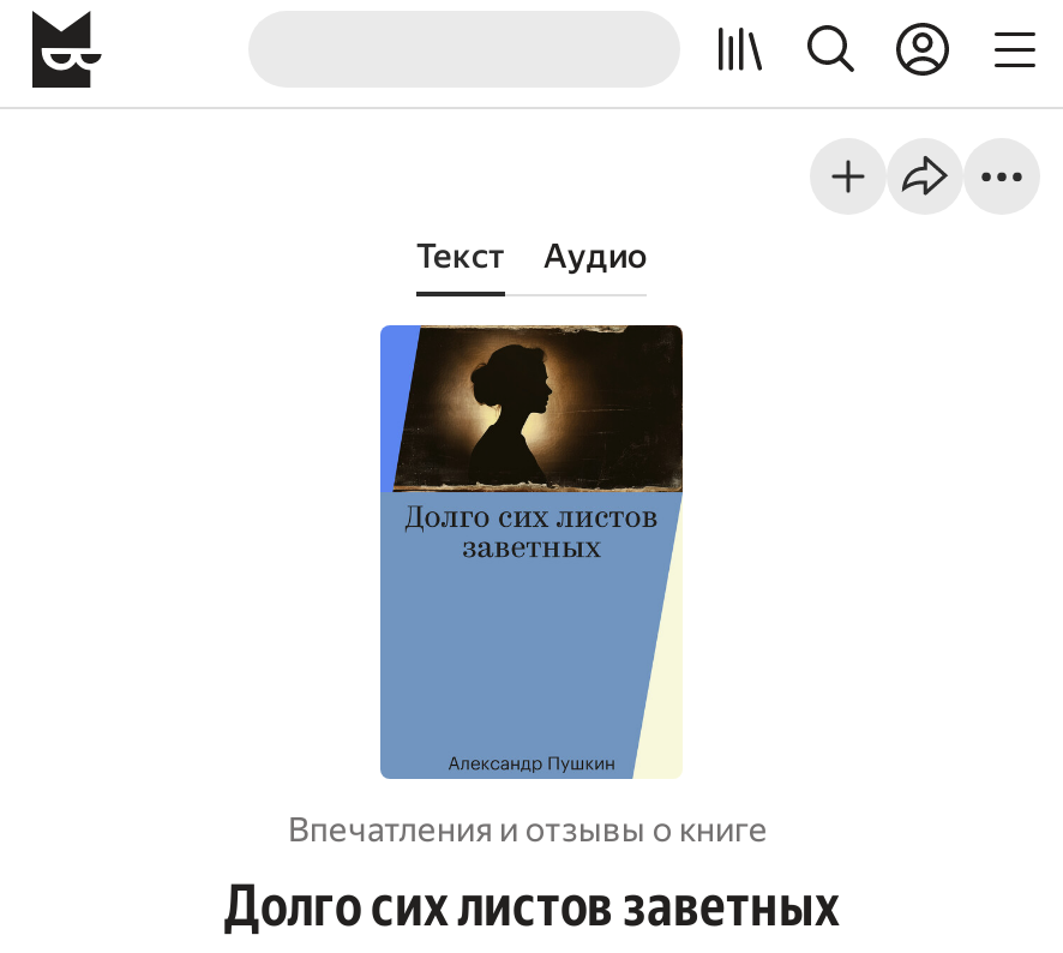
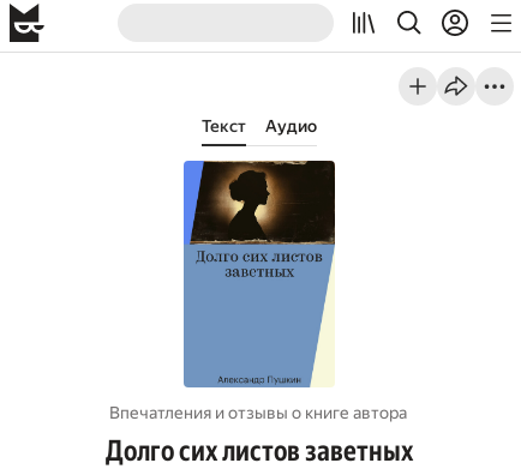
- Впечатления и отзывы о книге
+ Впечатления и отзывы о книге автора
